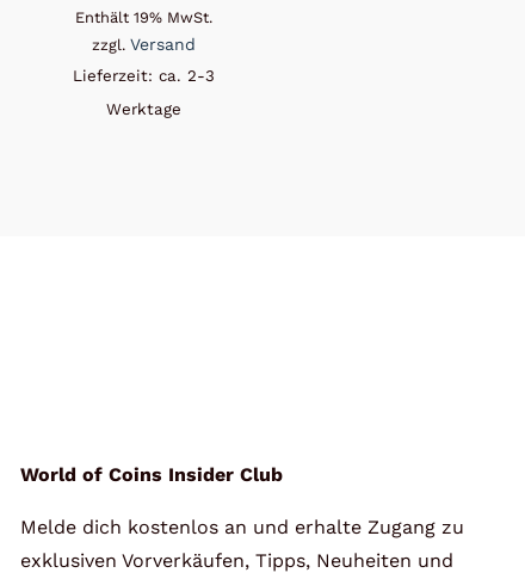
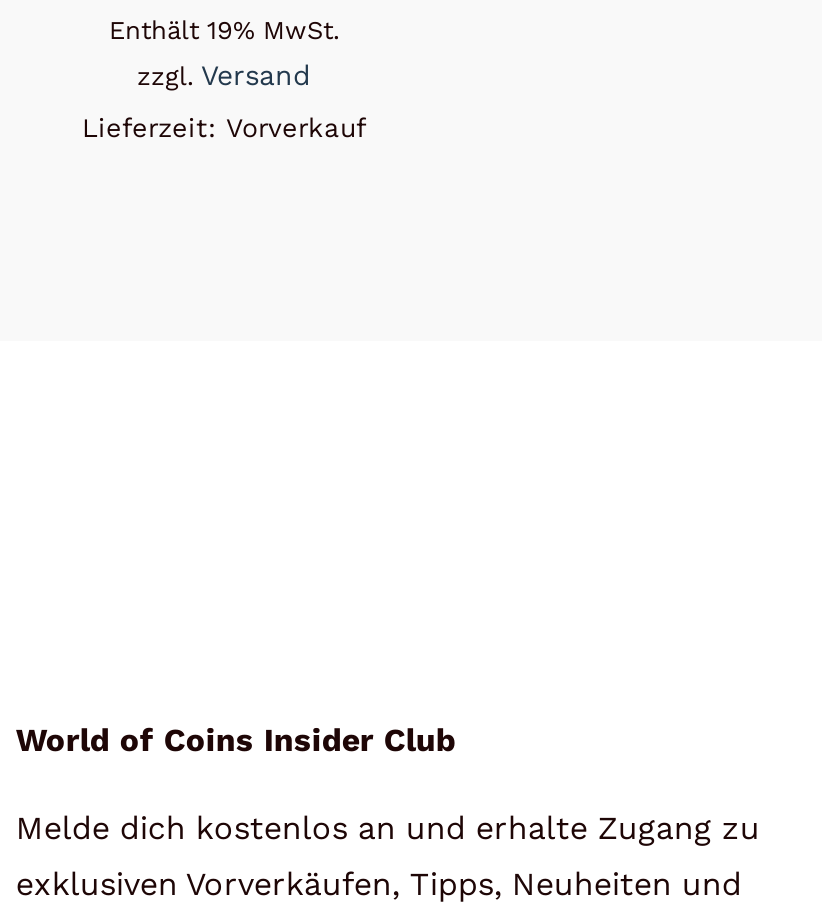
- Lieferzeit: ca. 2-3
- Werktage
+ Lieferzeit: Vorverkauf
